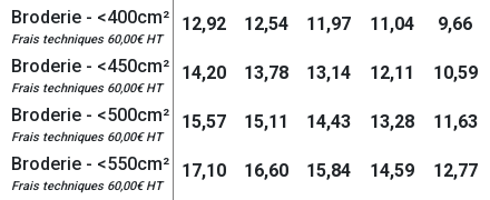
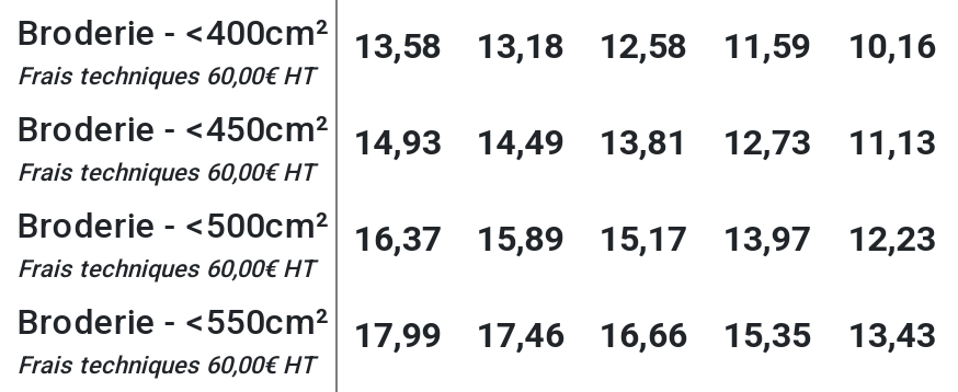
- 12,92
+ 13,58

- 12,54
+ 13,18

- 11,97
+ 12,58

- 11,04
+ 11,59

- 9,66
+ 10,16

- 14,20
+ 14,93

- 13,78
+ 14,49

- 13,14
+ 13,81

- 12,11
+ 12,73

- 10,59
+ 11,13

- 15,57
+ 16,37

- 15,11
+ 15,89

- 14,43
+ 15,17

- 13,28
+ 13,97

- 11,63
+ 12,23

- 17,10
+ 17,99

- 16,60
+ 17,46

- 15,84
+ 16,66

- 14,59
+ 15,35

- 12,77
+ 13,43
